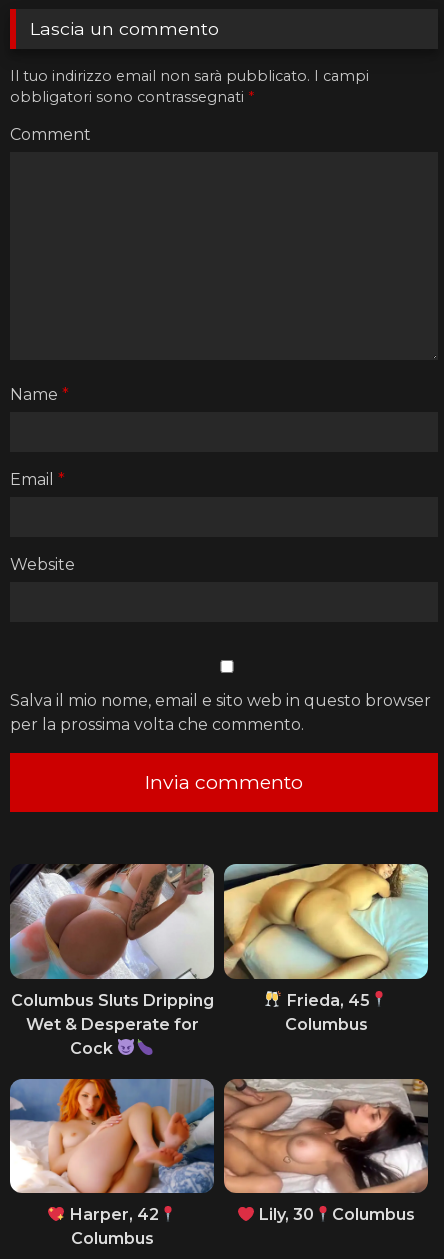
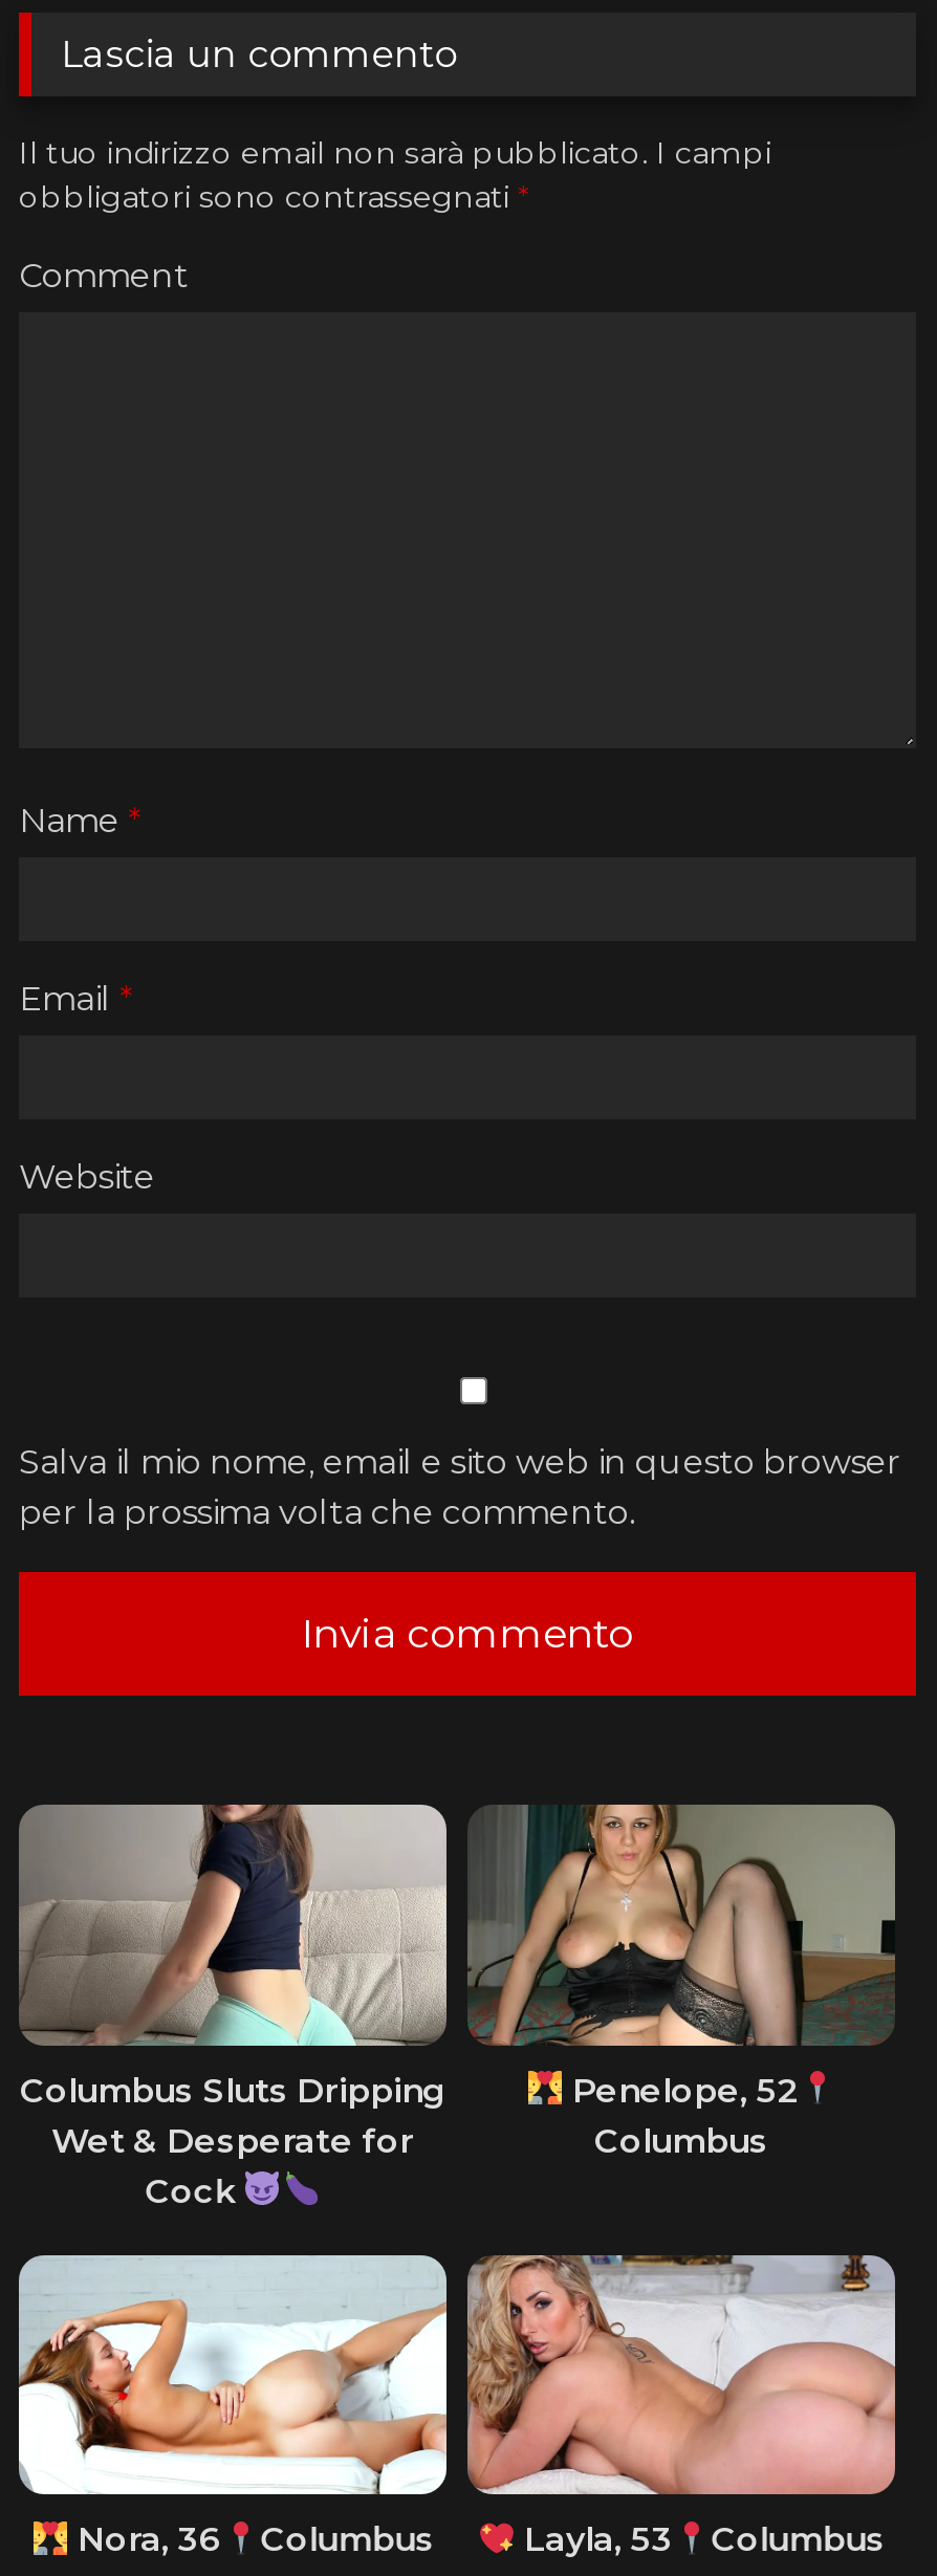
- [image]
+ [image]

- [image]
- Frieda, 45
+ [image]
+ Penelope, 52

- [image]
- Harper, 42
+ [image]
+ Nora, 36

- [image]
- Lily, 30 Columbus
+ [image]
+ Layla, 53 Columbus
